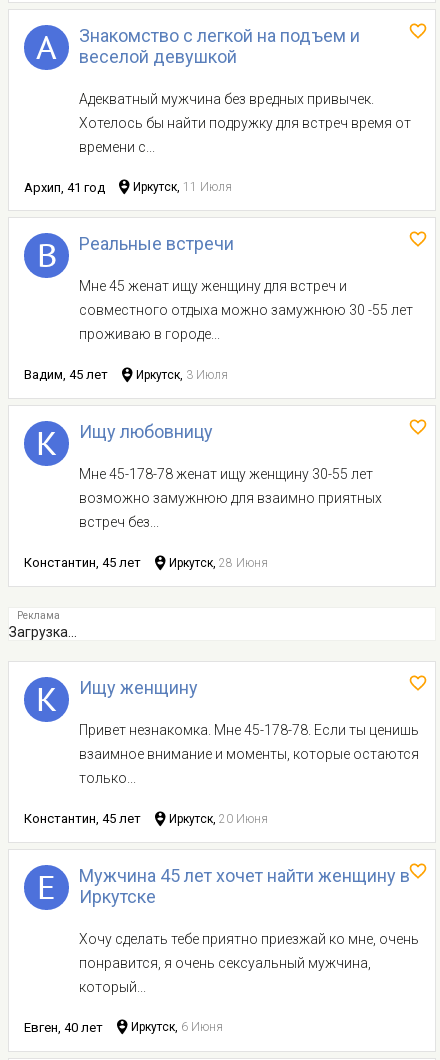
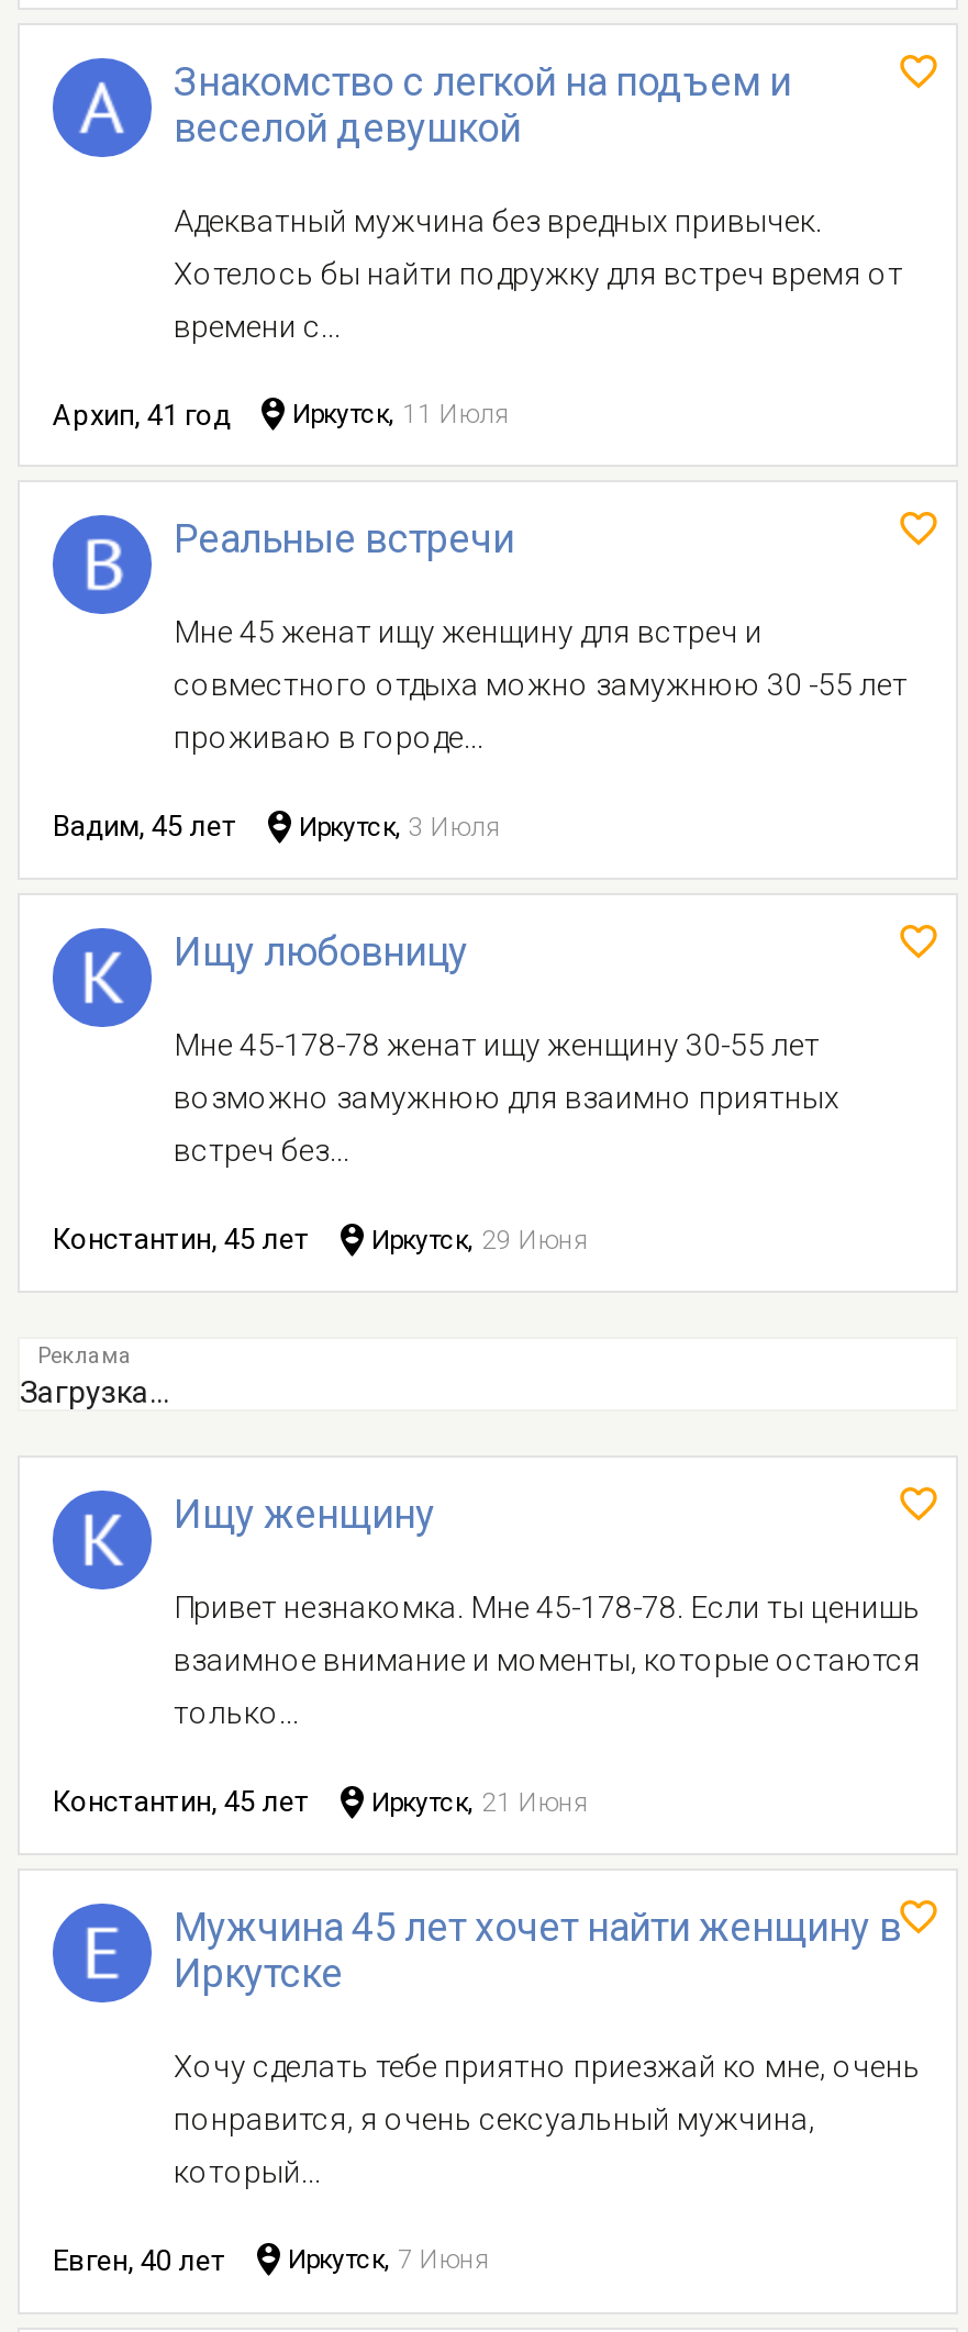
- Константин, 45 лет Иркутск, 28 Июня
+ Константин, 45 лет Иркутск, 29 Июня

- Константин, 45 лет Иркутск, 20 Июня
+ Константин, 45 лет Иркутск, 21 Июня

- Евген, 40 лет Иркутск, 6 Июня
+ Евген, 40 лет Иркутск, 7 Июня
